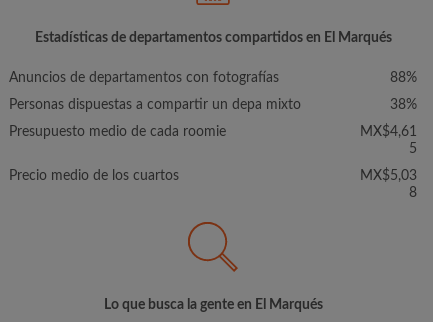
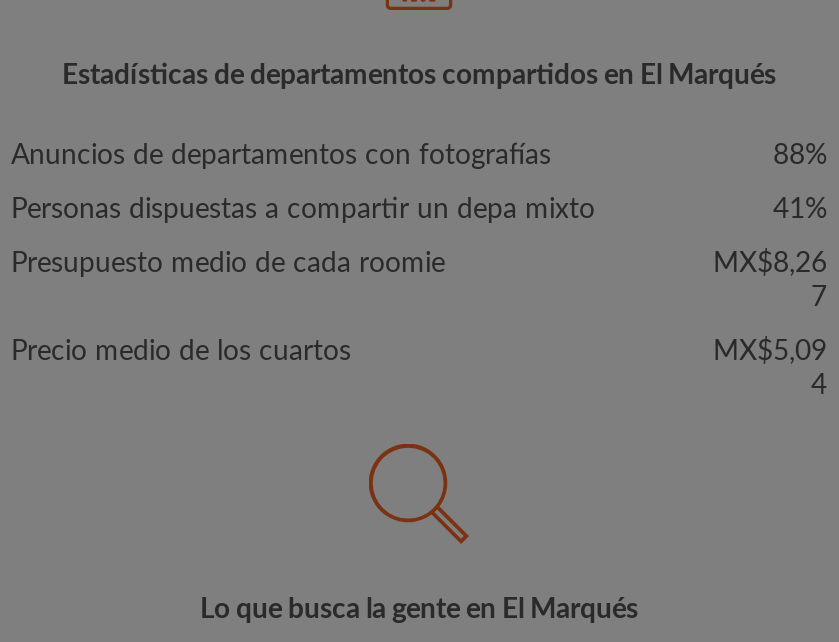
- 38%
+ 41%

- MX$4,61
- 5
+ MX$8,26
+ 7

- MX$5,03
- 8
+ MX$5,09
+ 4
